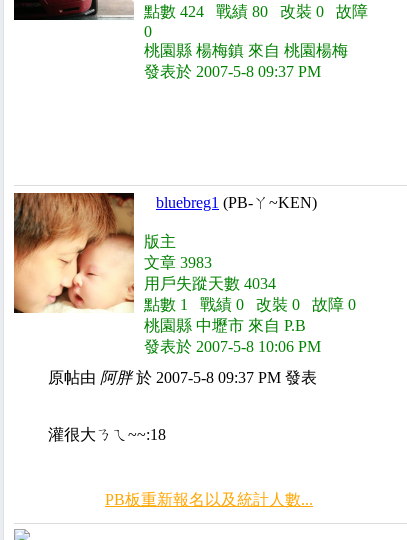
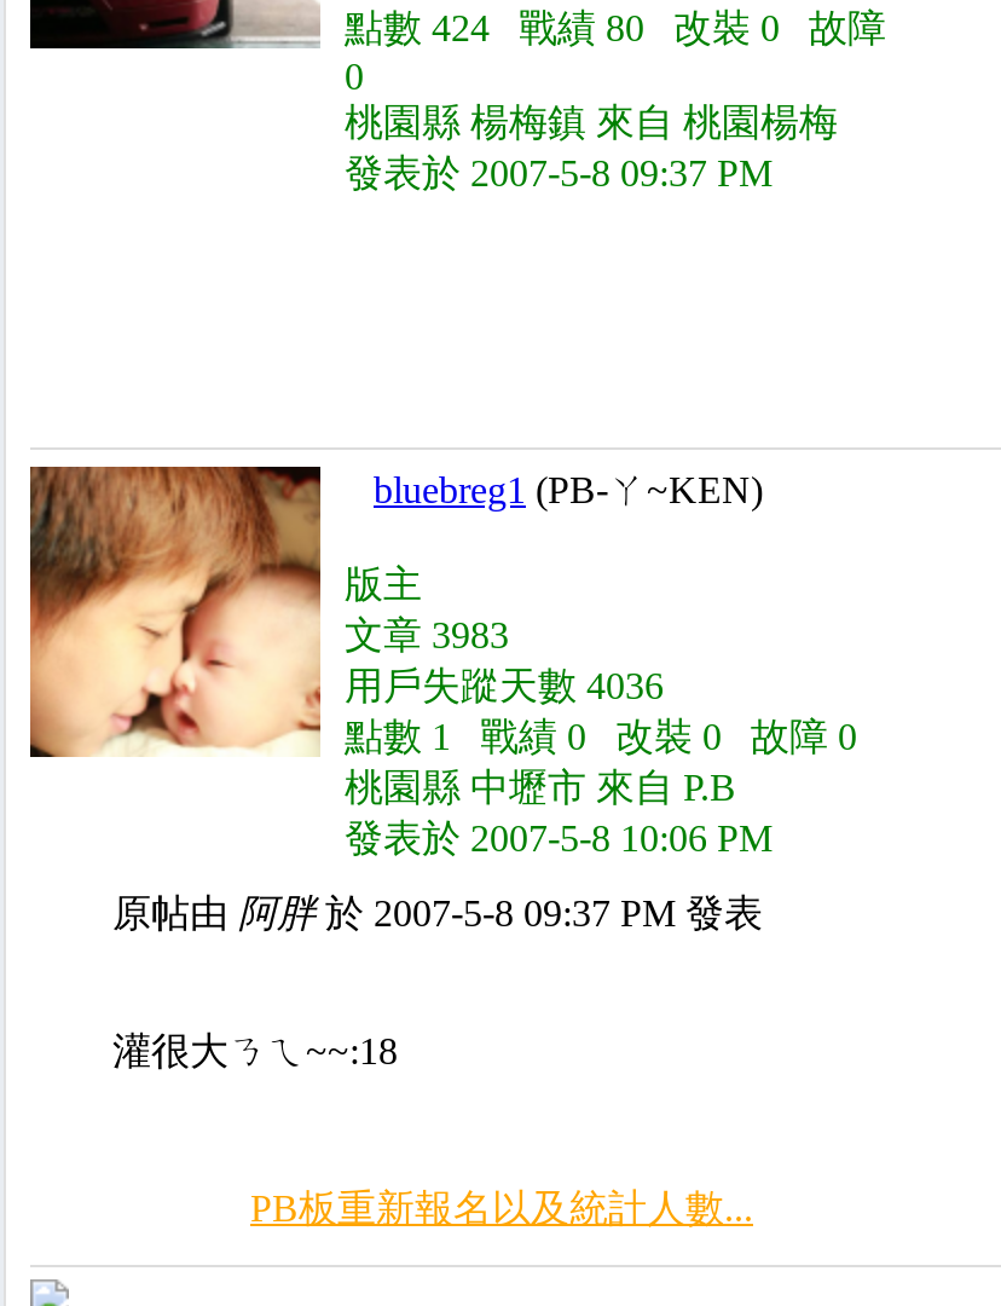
- 用戶失蹤天數 4034
+ 用戶失蹤天數 4036
